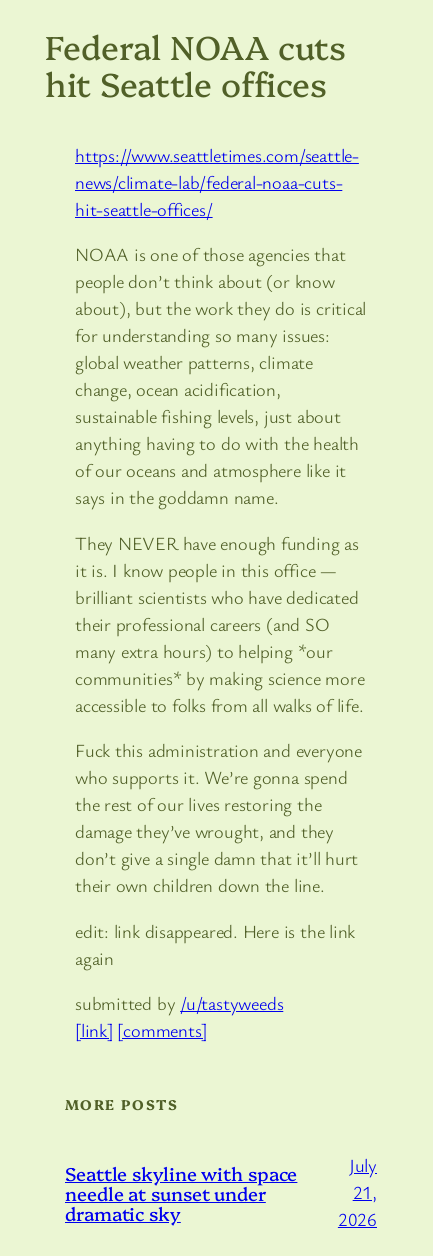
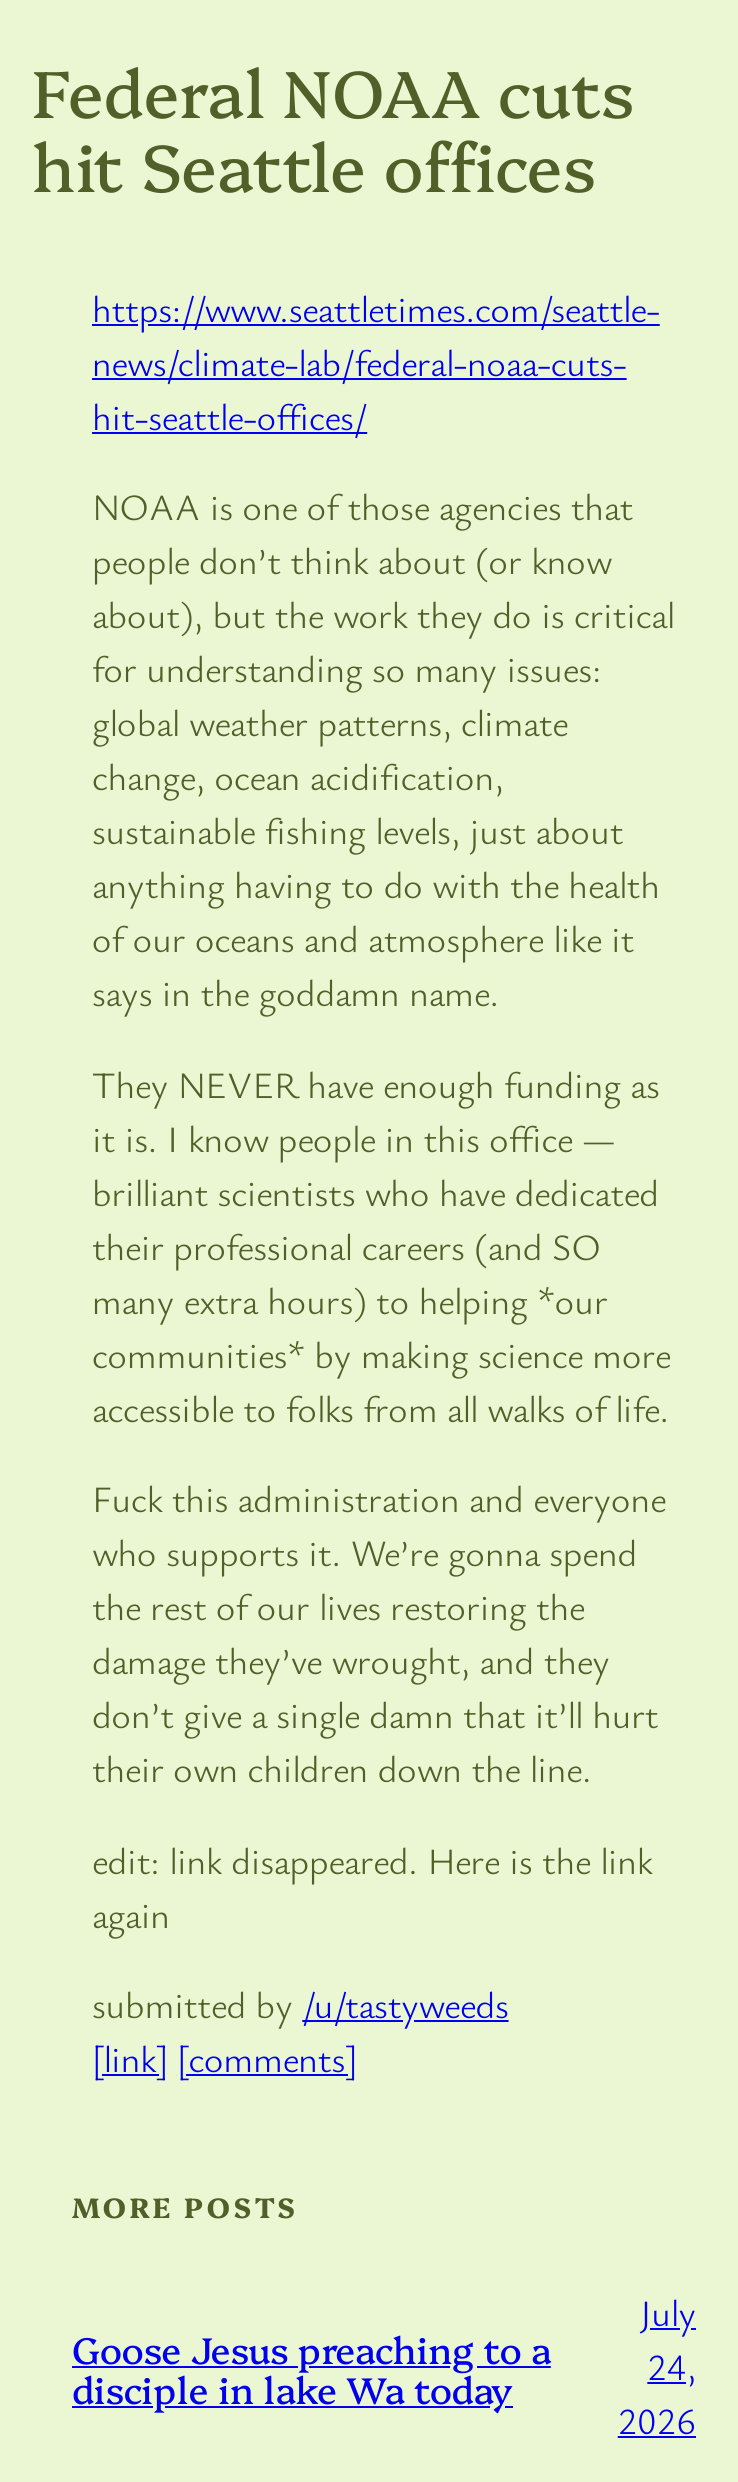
- Seattle skyline with space
- needle at sunset under
- dramatic sky
+ Goose Jesus preaching to a
+ disciple in lake Wa today

- 21,
+ 24,
